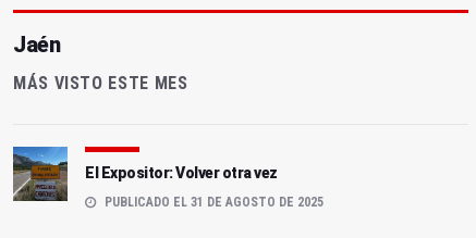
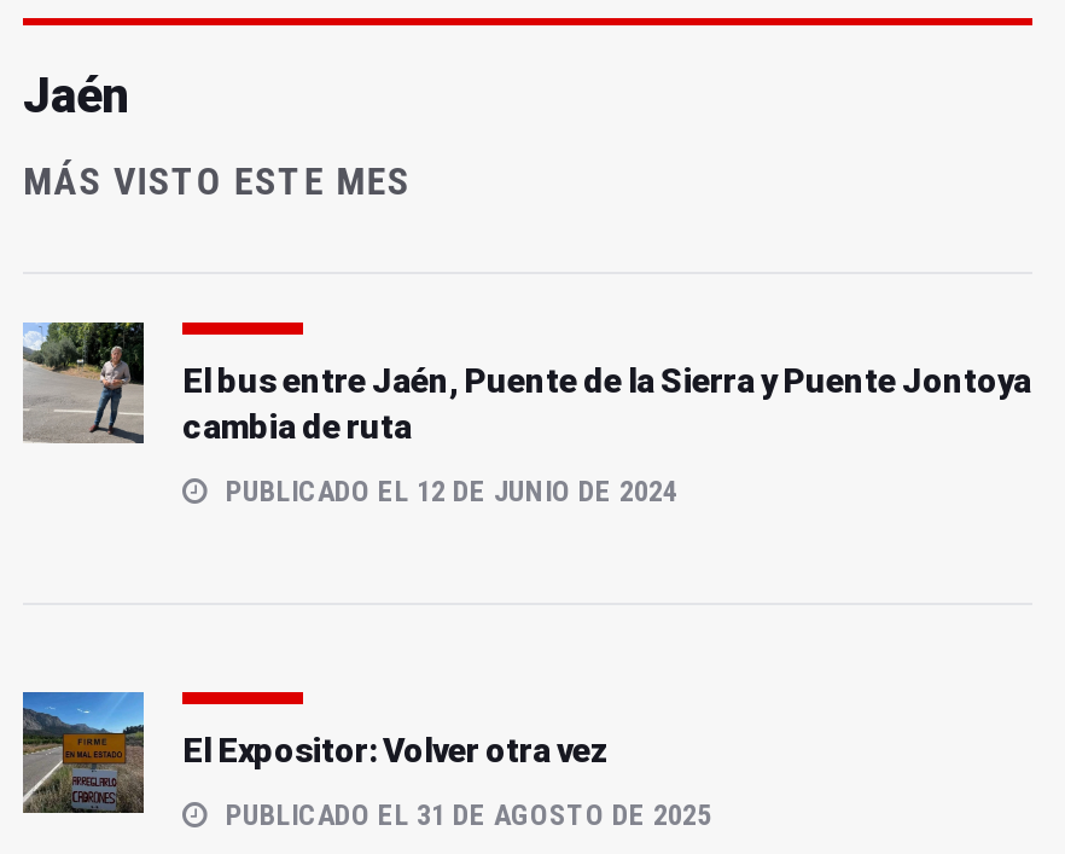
+ [image]
+ El bus entre Jaén, Puente de la Sierra y Puente Jontoya
+ cambia de ruta
+ PUBLICADO EL 12 DE JUNIO DE 2024
